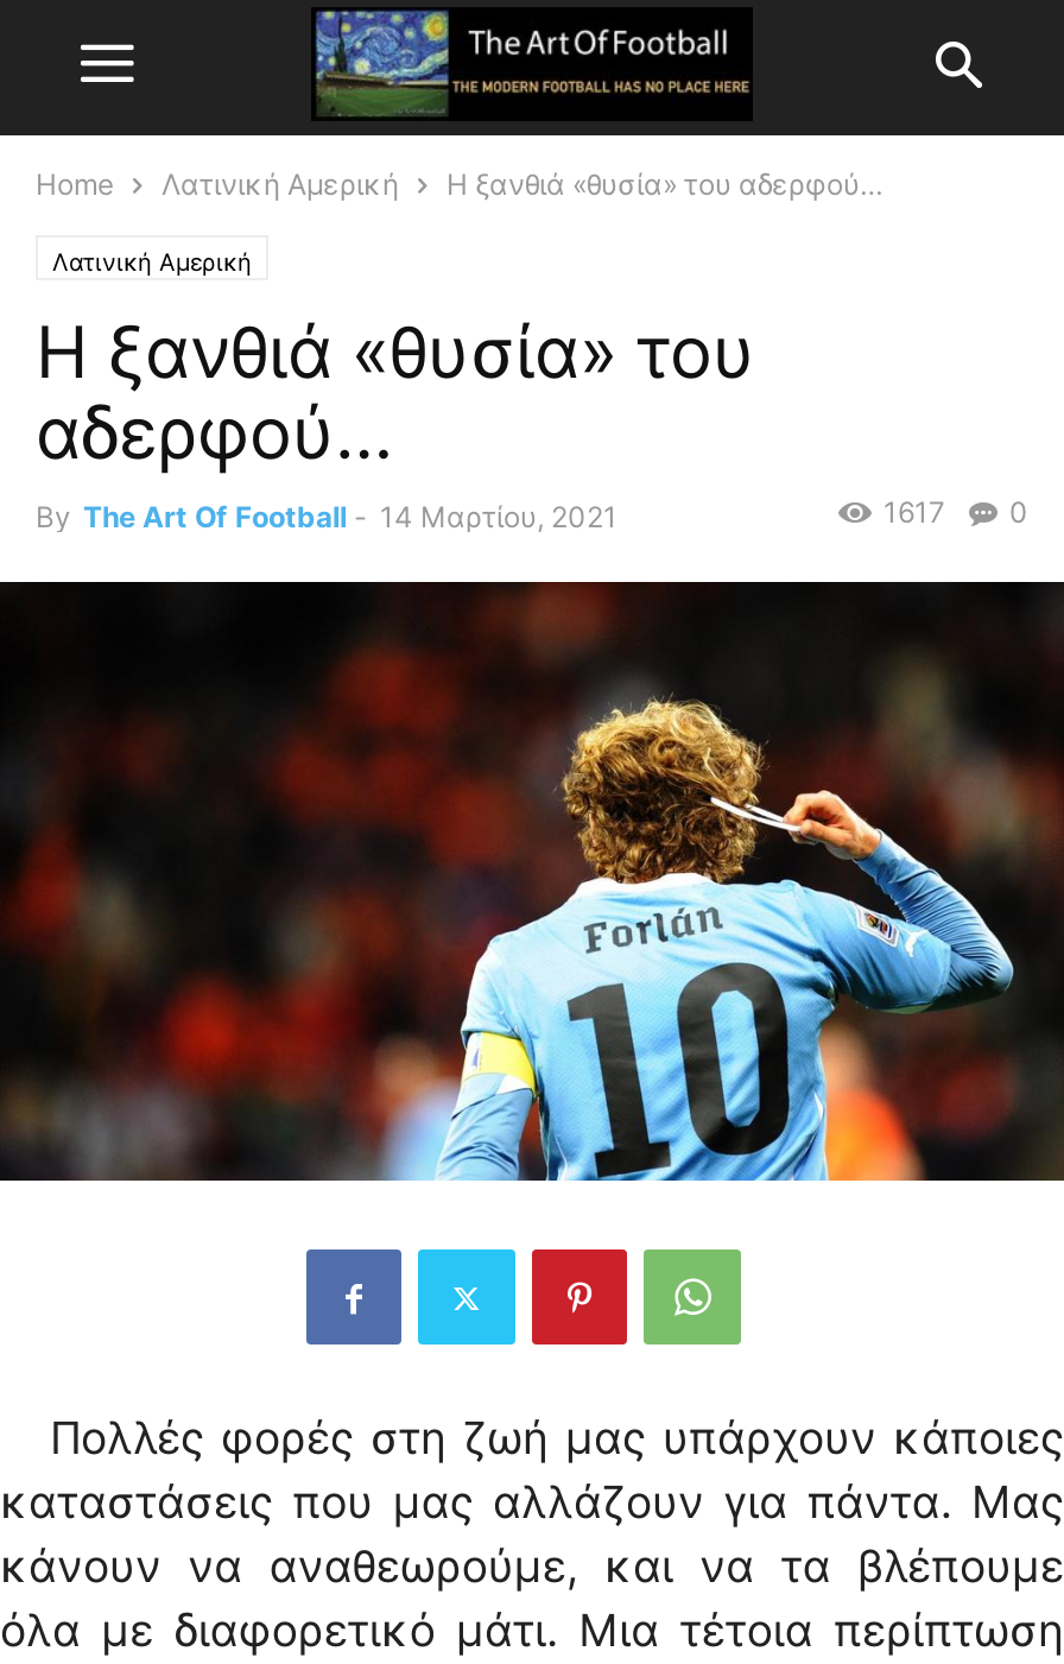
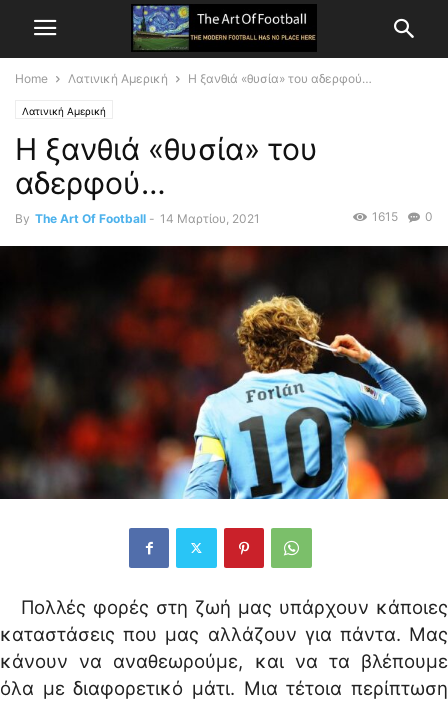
- 1617 0
+ 1615 0
